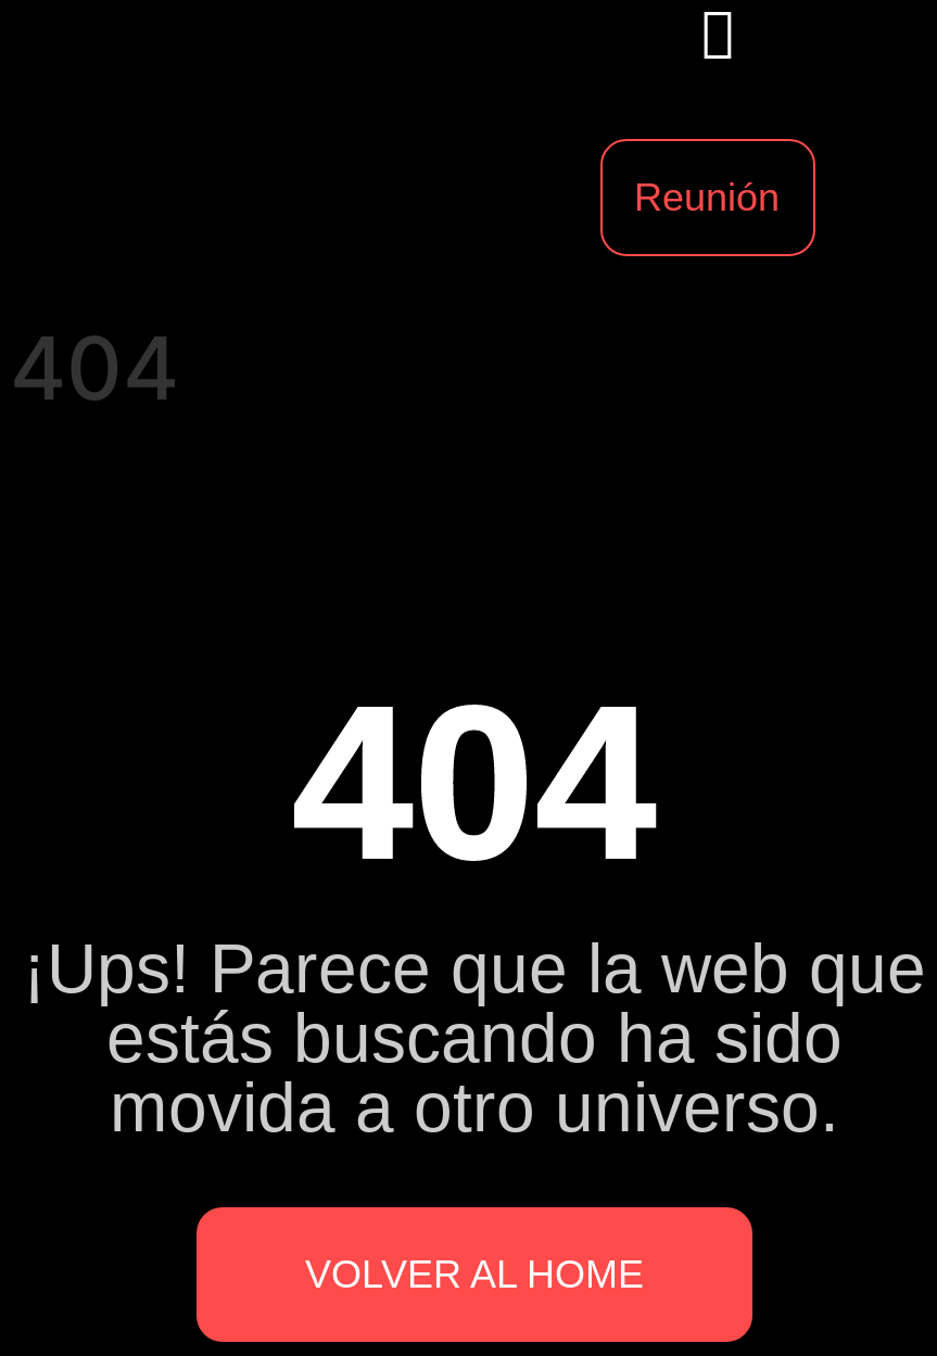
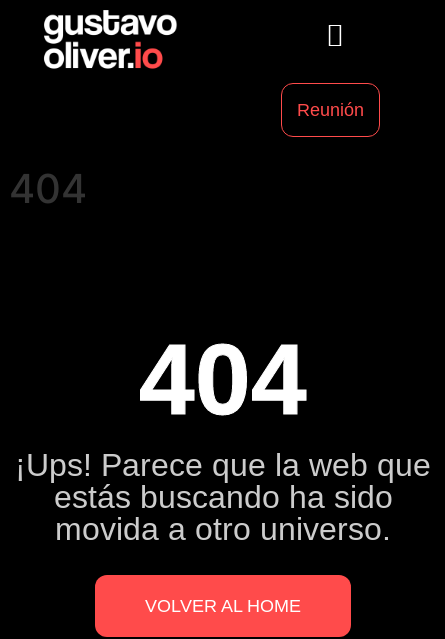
+ [image]
